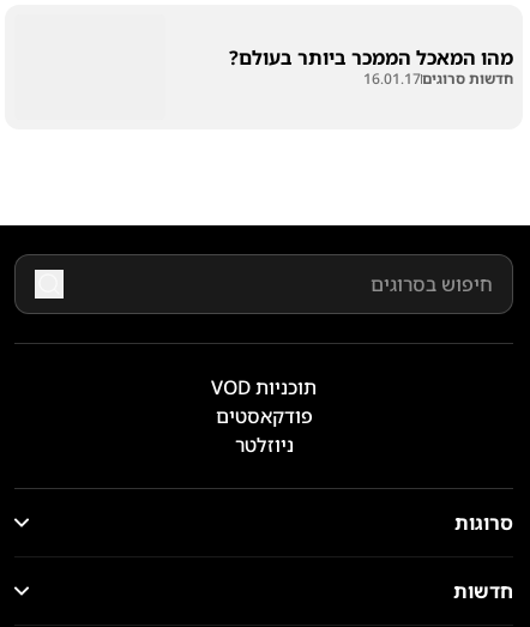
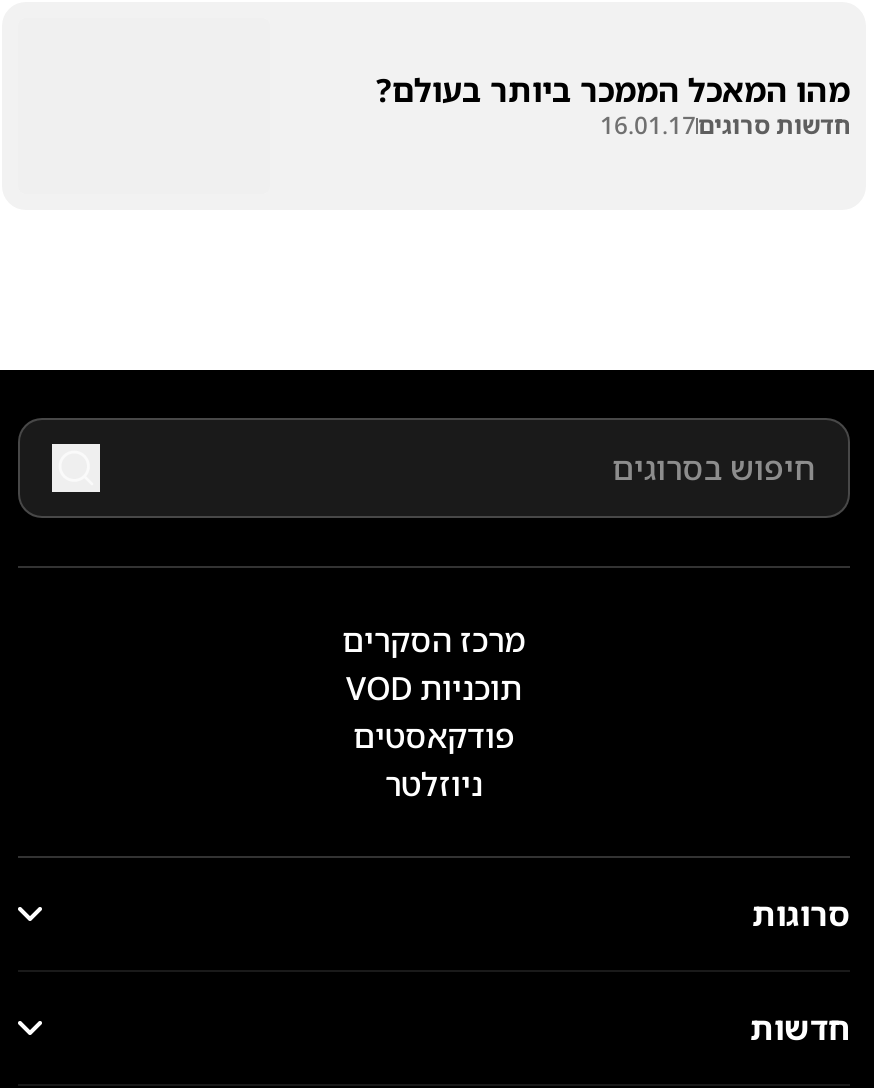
+ מרכז הסקרים
